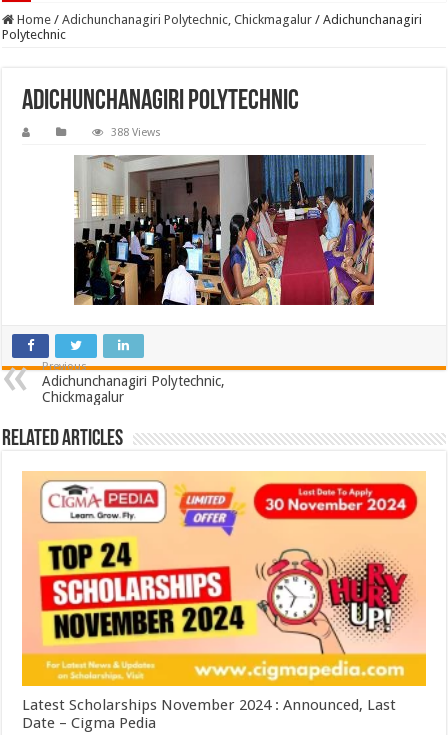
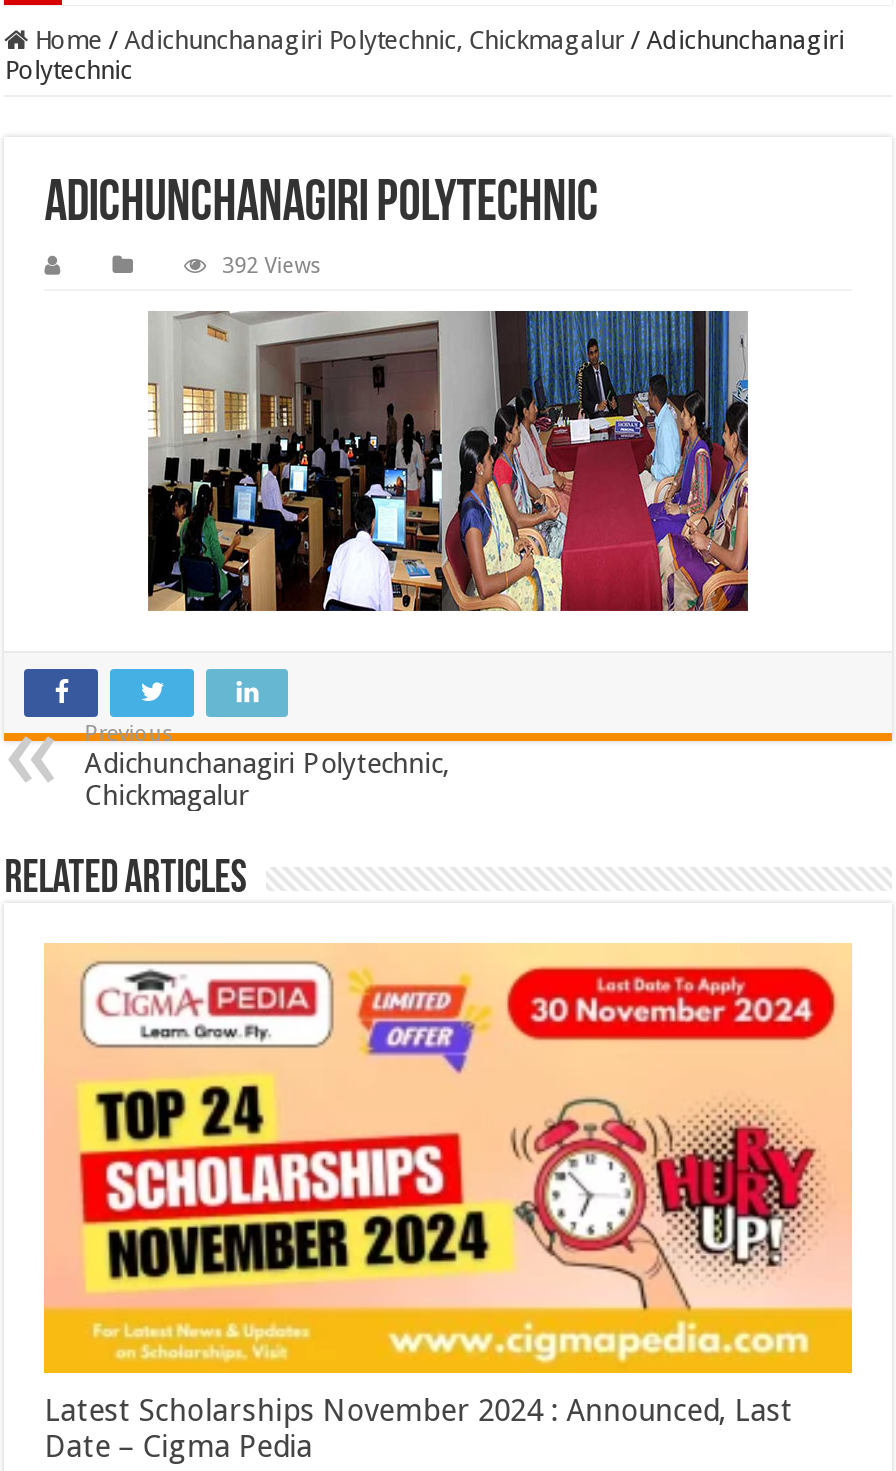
- 388 Views
+ 392 Views
